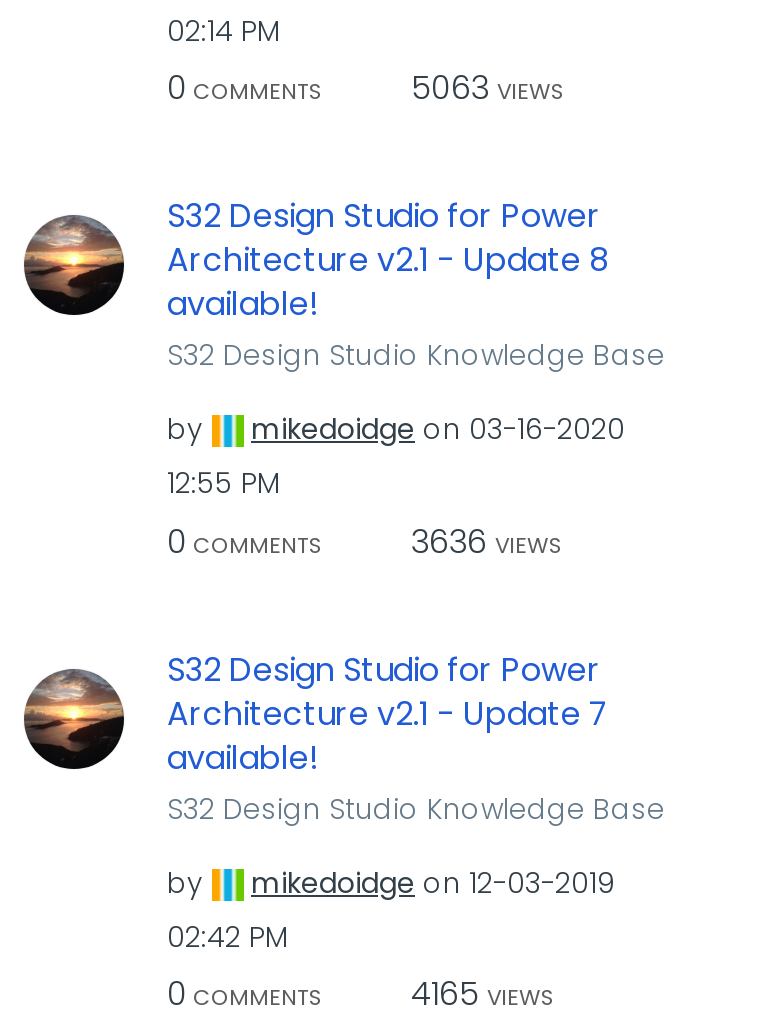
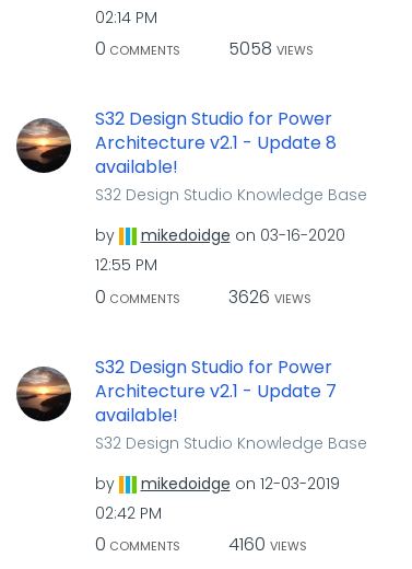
- 0 COMMENTS 5063 VIEWS
+ 0 COMMENTS 5058 VIEWS

- 0 COMMENTS 3636 VIEWS
+ 0 COMMENTS 3626 VIEWS

- 0 COMMENTS 4165 VIEWS
+ 0 COMMENTS 4160 VIEWS
